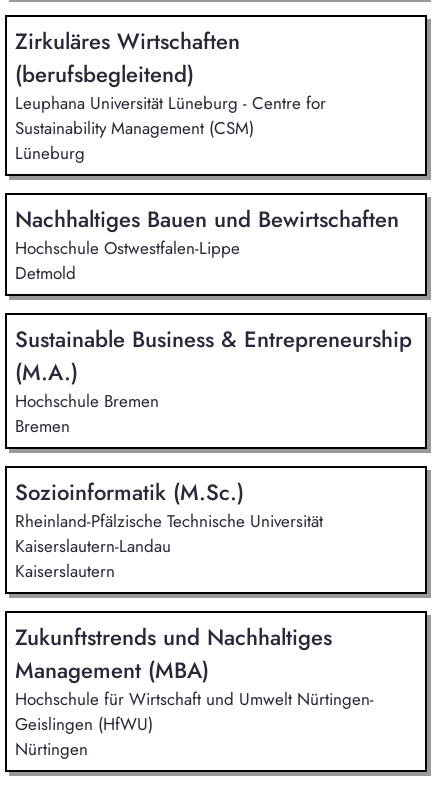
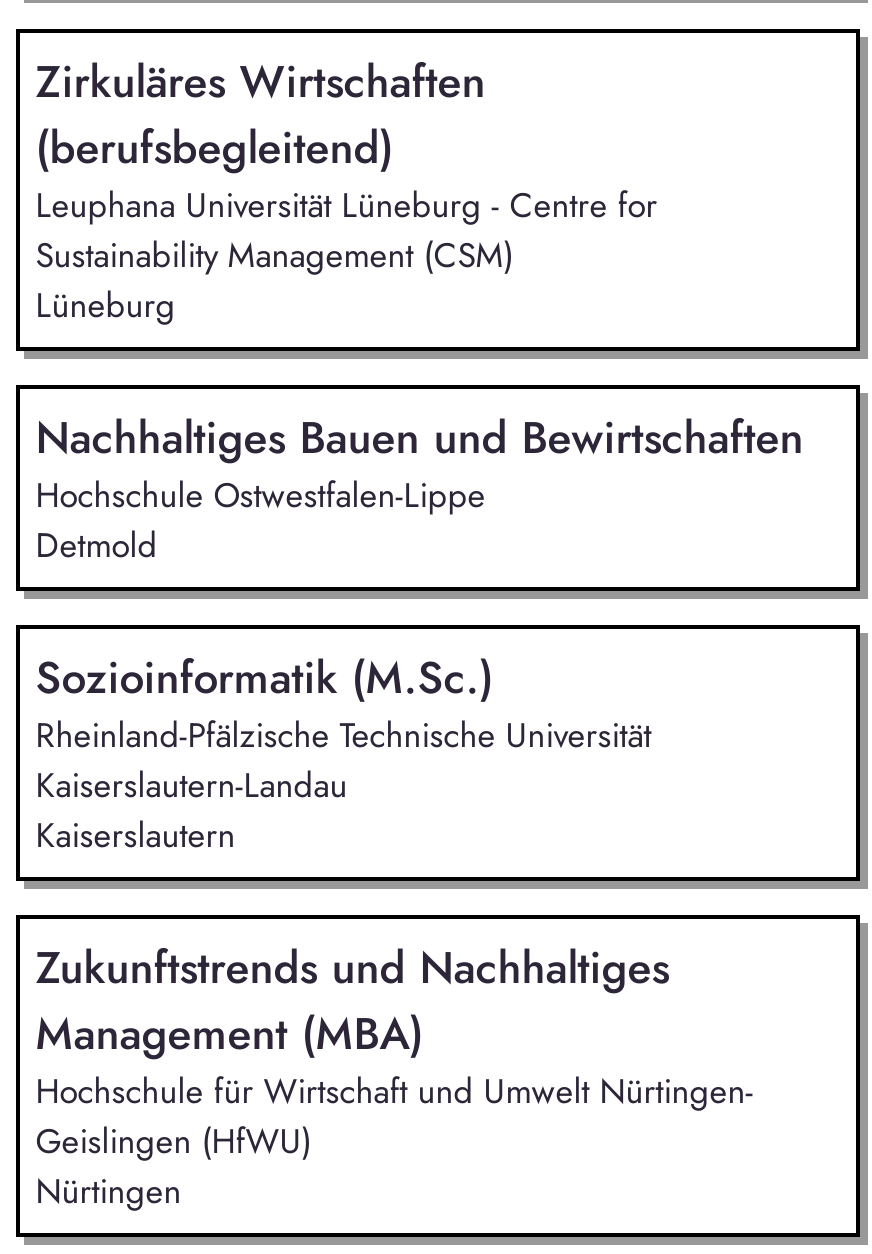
- Sustainable Business & Entrepreneurship
- (M.A.)
- Hochschule Bremen
- Bremen
